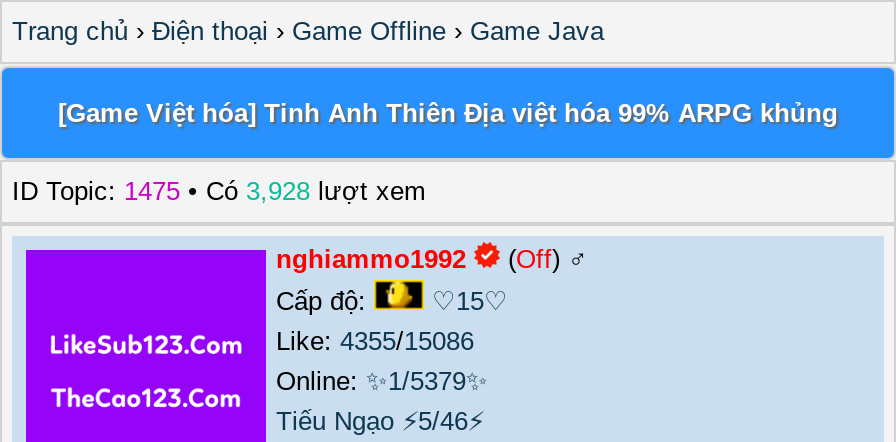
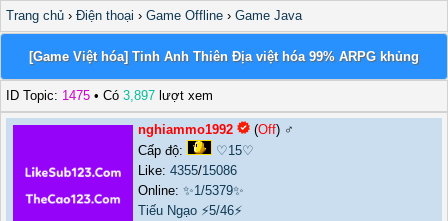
- ID Topic: 1475 • Có 3,928 lượt xem
+ ID Topic: 1475 • Có 3,897 lượt xem
